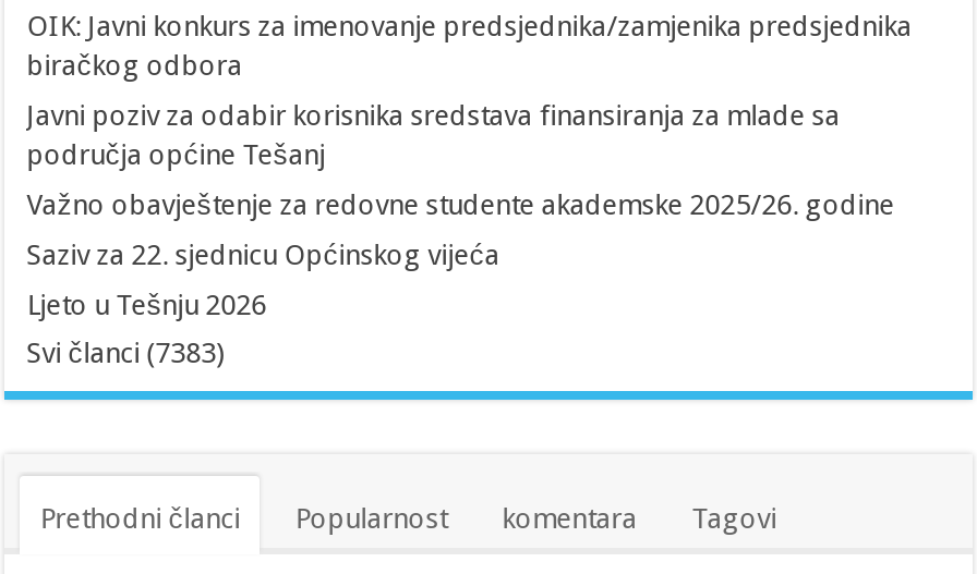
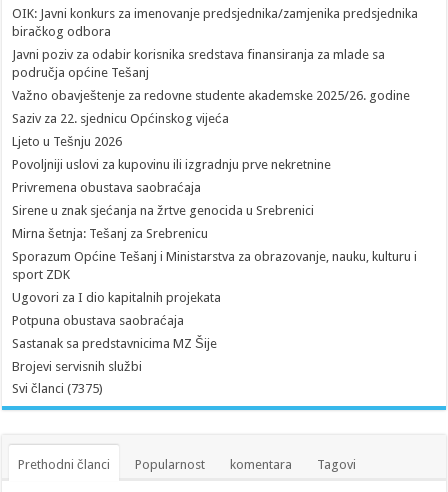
- Svi članci (7383)
+ Povoljniji uslovi za kupovinu ili izgradnju prve nekretnine
+ Privremena obustava saobraćaja
+ Sirene u znak sjećanja na žrtve genocida u Srebrenici
+ Mirna šetnja: Tešanj za Srebrenicu
+ Sporazum Općine Tešanj i Ministarstva za obrazovanje, nauku, kulturu i
+ sport ZDK
+ Ugovori za I dio kapitalnih projekata
+ Potpuna obustava saobraćaja
+ Sastanak sa predstavnicima MZ Šije
+ Brojevi servisnih službi
+ Svi članci (7375)
